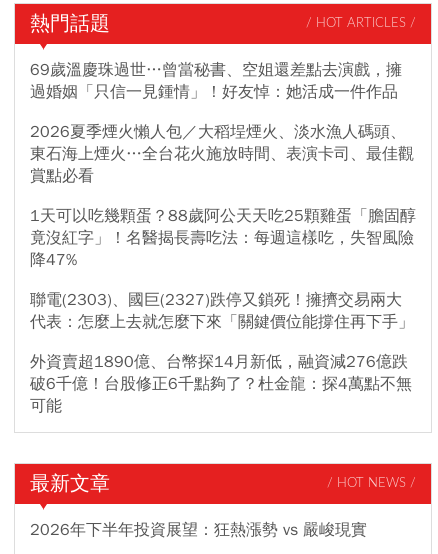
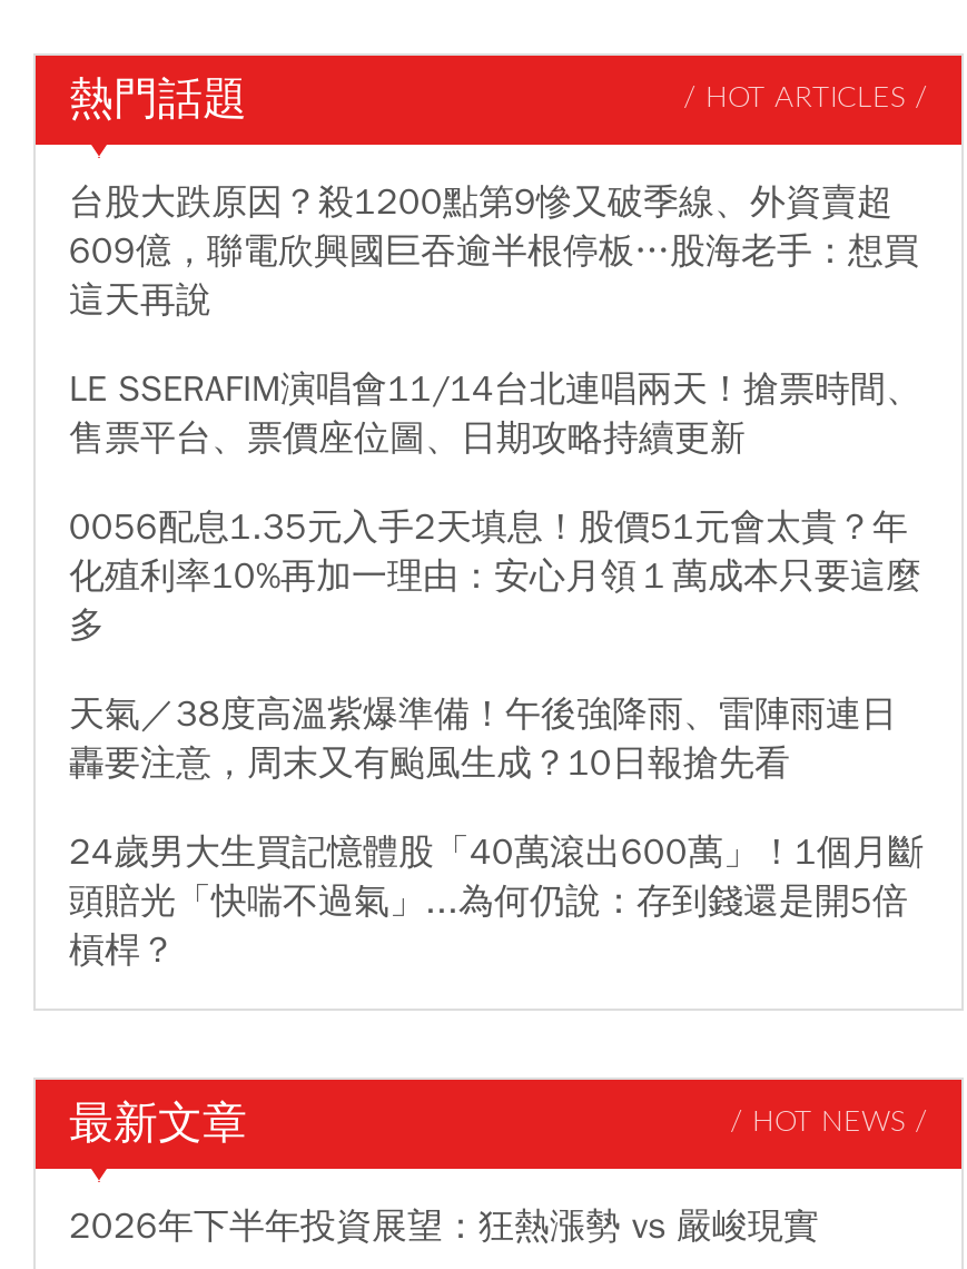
- 69歲溫慶珠過世…曾當秘書、空姐還差點去演戲，擁
- 過婚姻「只信一見鍾情」！好友悼：她活成一件作品
+ 台股大跌原因？殺1200點第9慘又破季線、外資賣超
+ 609億，聯電欣興國巨吞逾半根停板…股海老手：想買
+ 這天再說

- 2026夏季煙火懶人包／大稻埕煙火、淡水漁人碼頭、
- 東石海上煙火…全台花火施放時間、表演卡司、最佳觀
- 賞點必看
+ LE SSERAFIM演唱會11/14台北連唱兩天！搶票時間、
+ 售票平台、票價座位圖、日期攻略持續更新

- 1天可以吃幾顆蛋？88歲阿公天天吃25顆雞蛋「膽固醇
- 竟沒紅字」！名醫揭長壽吃法：每週這樣吃，失智風險
- 降47%
+ 0056配息1.35元入手2天填息！股價51元會太貴？年
+ 化殖利率10%再加一理由：安心月領１萬成本只要這麼
+ 多

- 聯電(2303)、國巨(2327)跌停又鎖死！擁擠交易兩大
- 代表：怎麼上去就怎麼下來「關鍵價位能撐住再下手」
+ 天氣／38度高溫紫爆準備！午後強降雨、雷陣雨連日
+ 轟要注意，周末又有颱風生成？10日報搶先看

- 外資賣超1890億、台幣探14月新低，融資減276億跌
- 破6千億！台股修正6千點夠了？杜金龍：探4萬點不無
- 可能
+ 24歲男大生買記憶體股「40萬滾出600萬」！1個月斷
+ 頭賠光「快喘不過氣」...為何仍說：存到錢還是開5倍
+ 槓桿？
